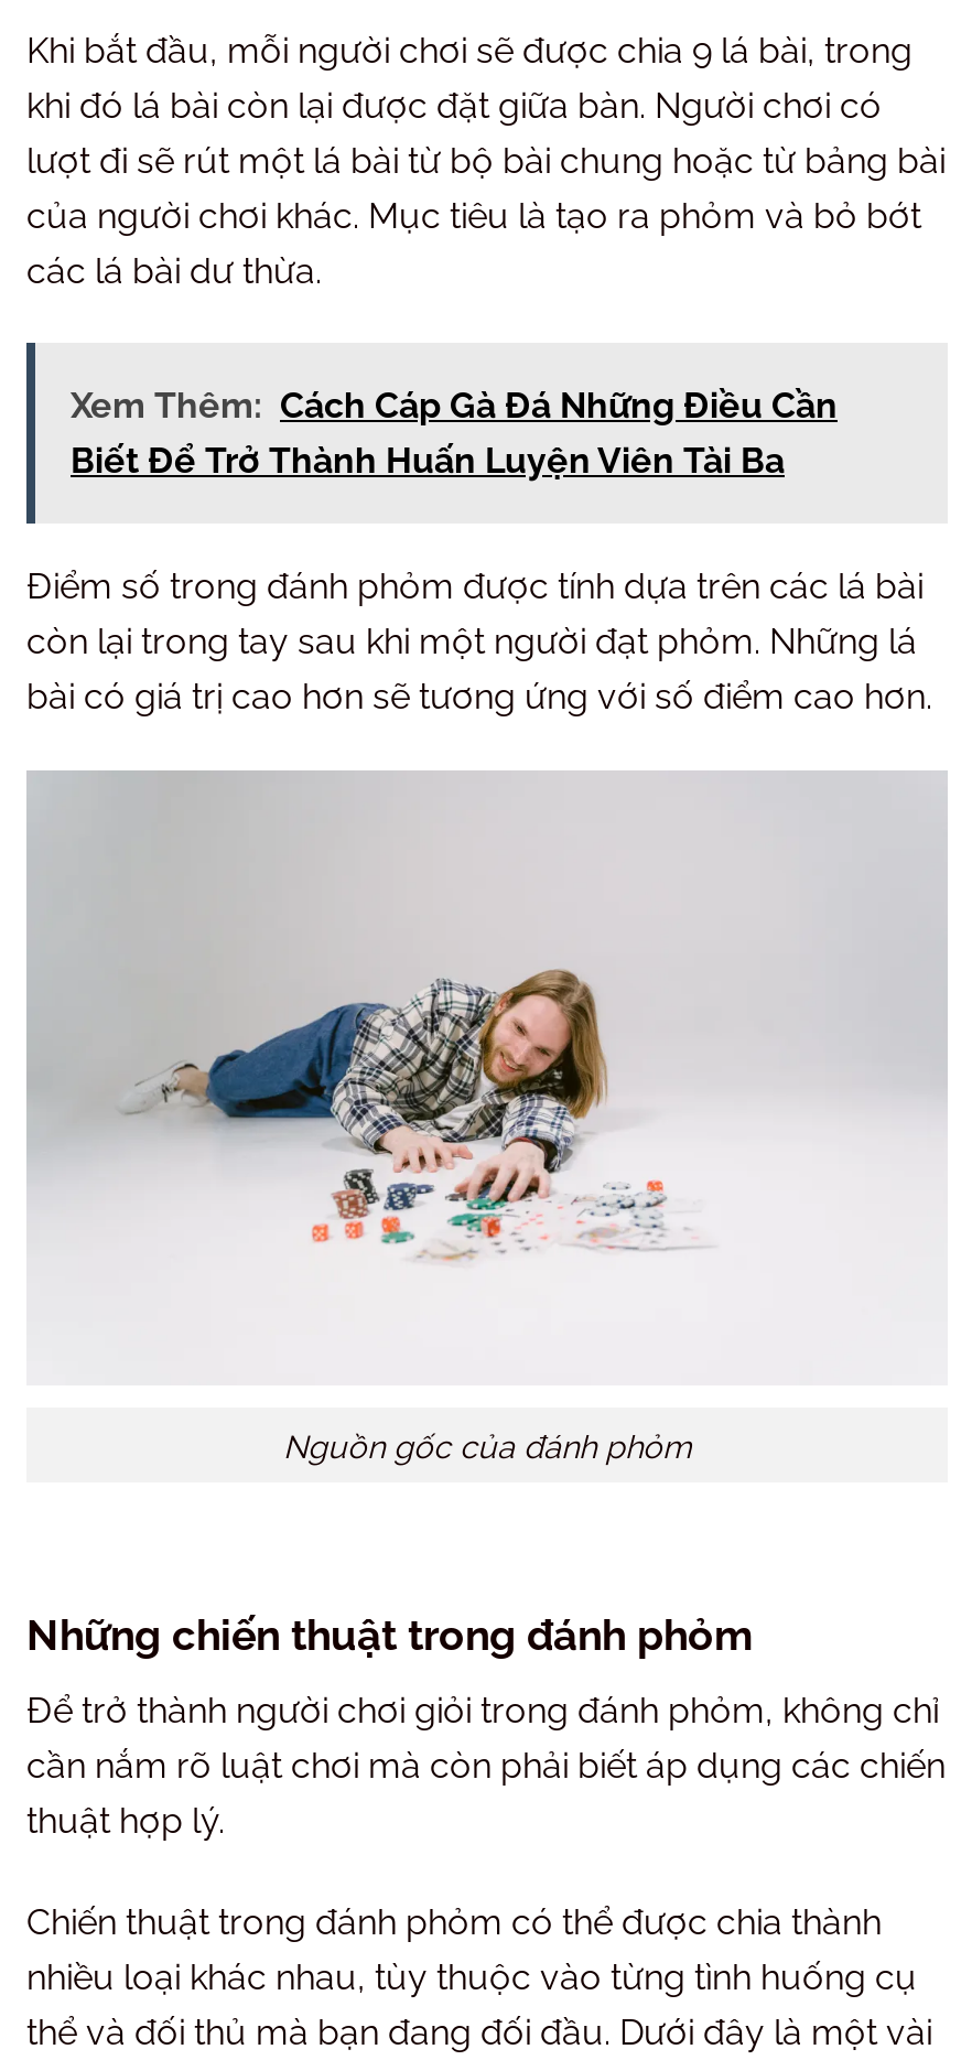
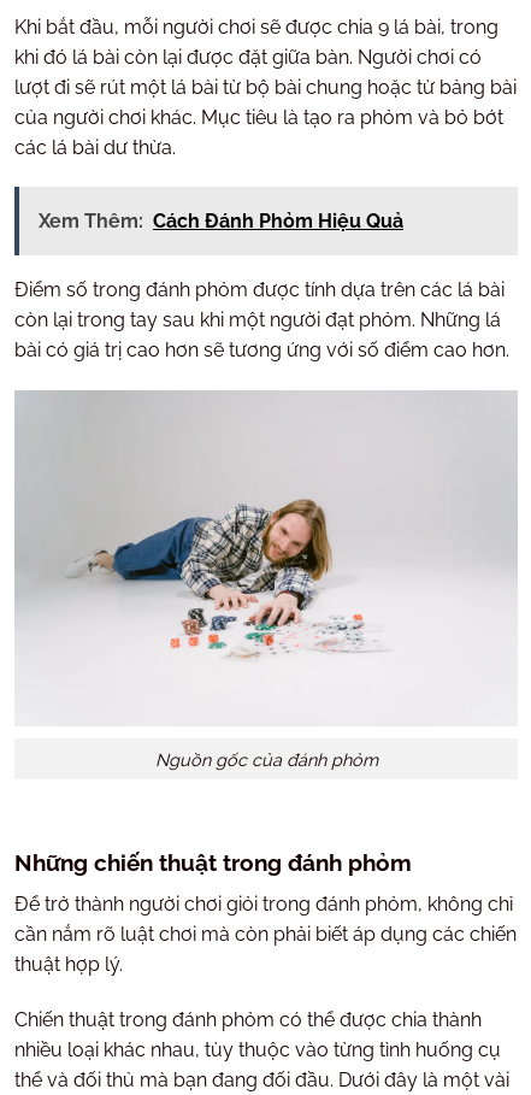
- Xem Thêm: Cách Cáp Gà Đá Những Điều Cần
- Biết Để Trở Thành Huấn Luyện Viên Tài Ba
+ Xem Thêm: Cách Đánh Phỏm Hiệu Quả
